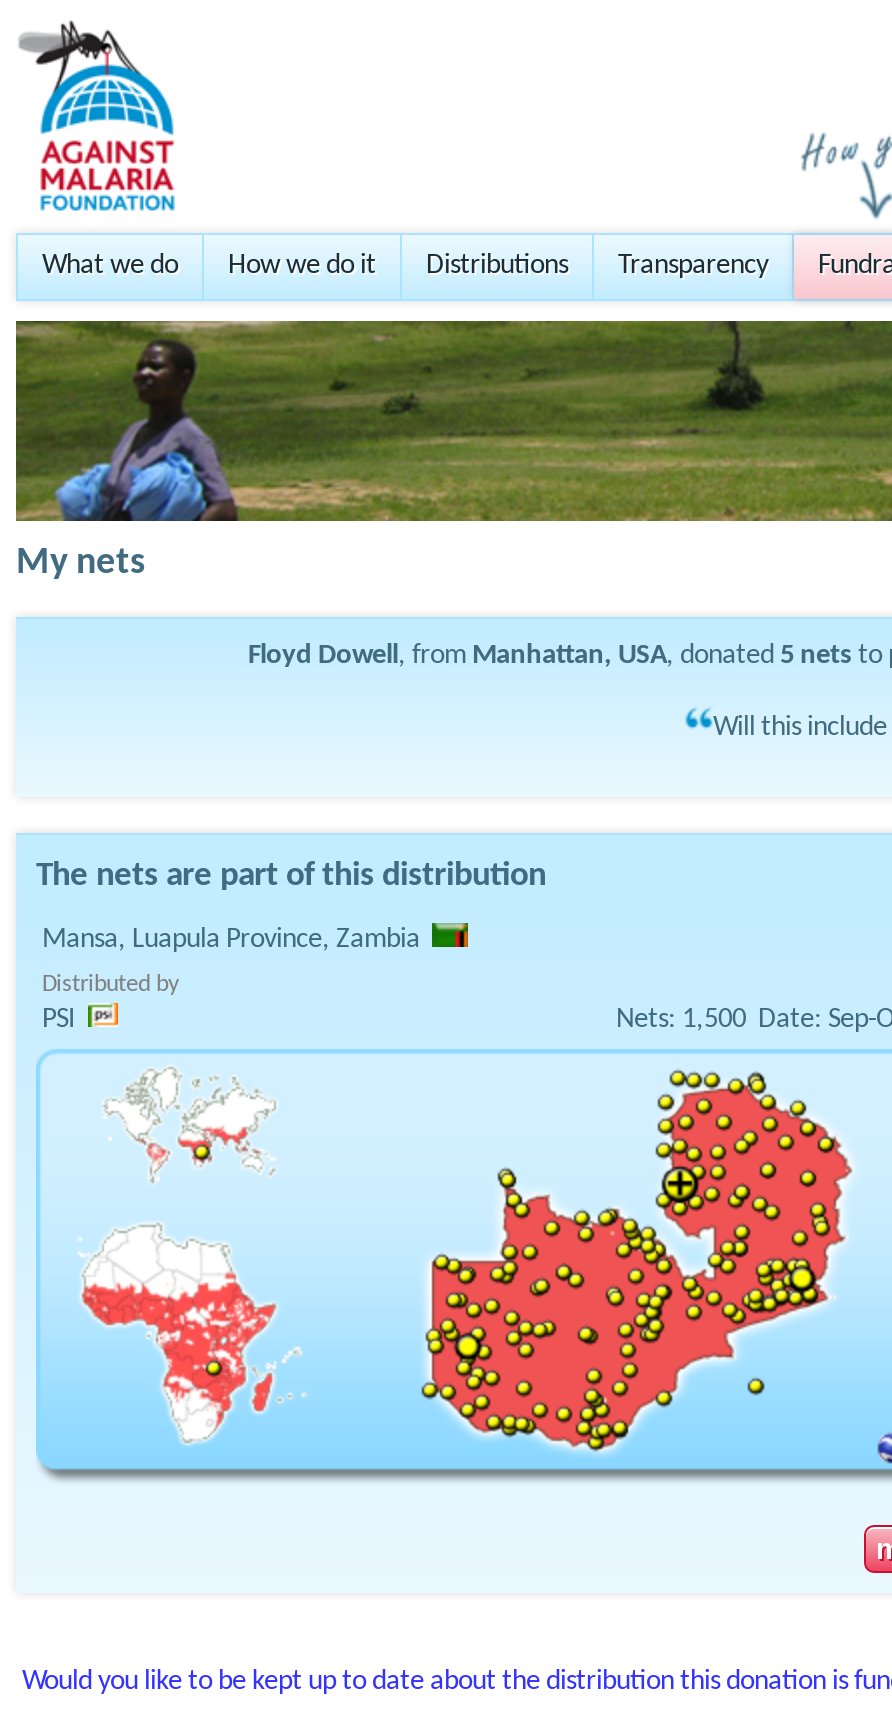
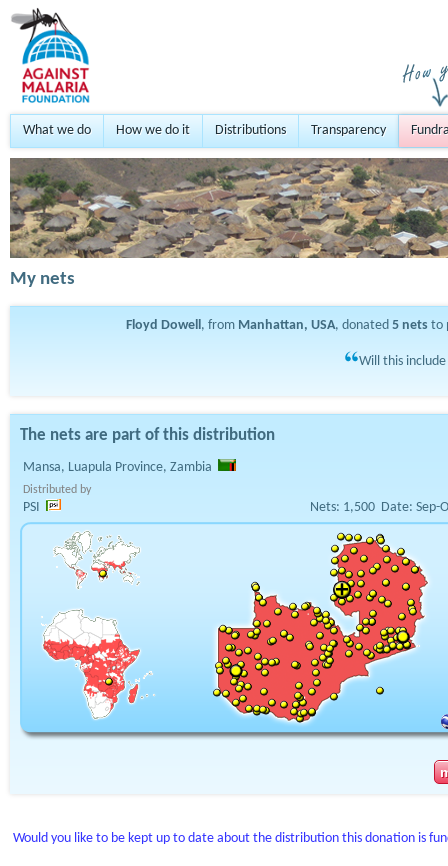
- [image]
+ [image]
